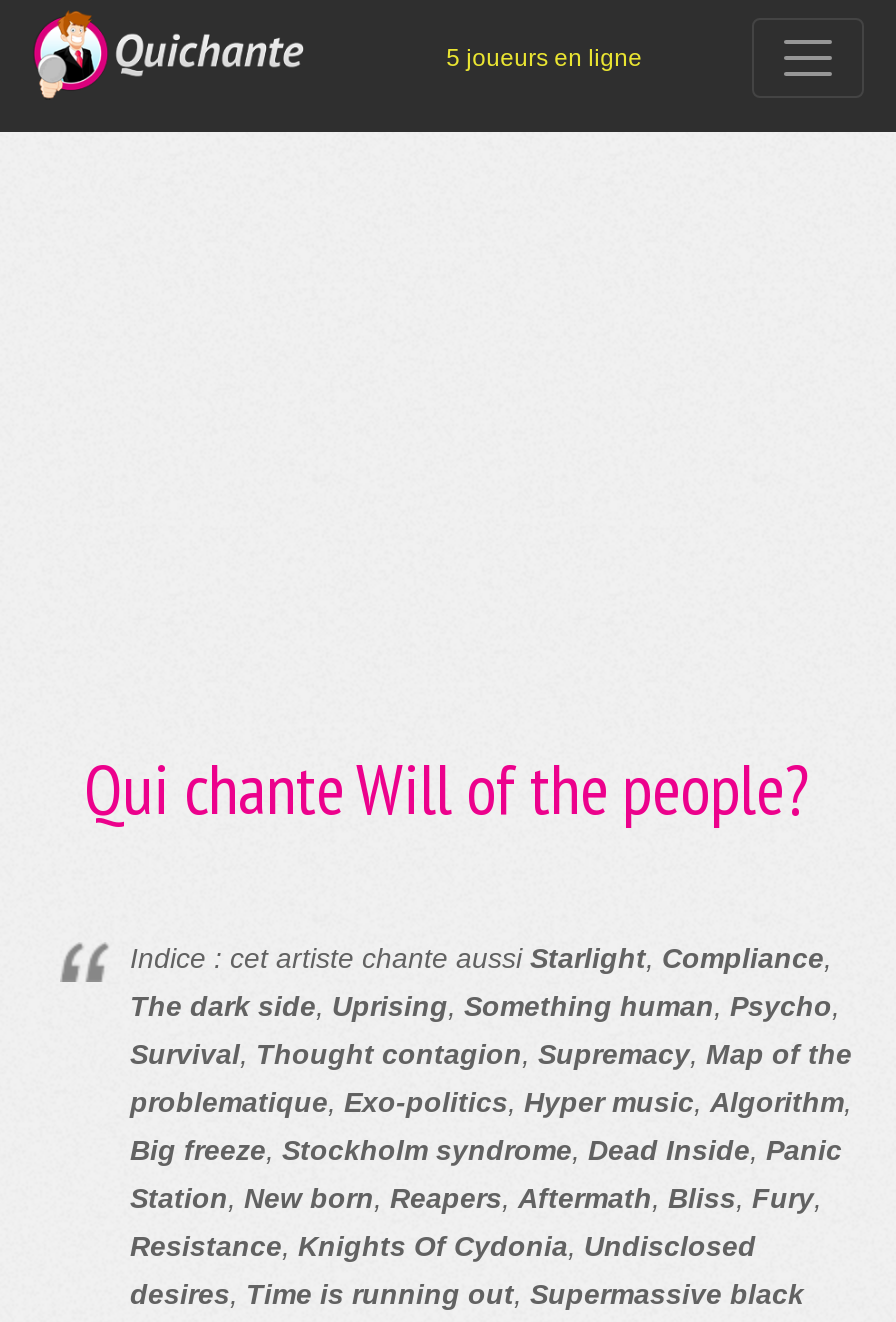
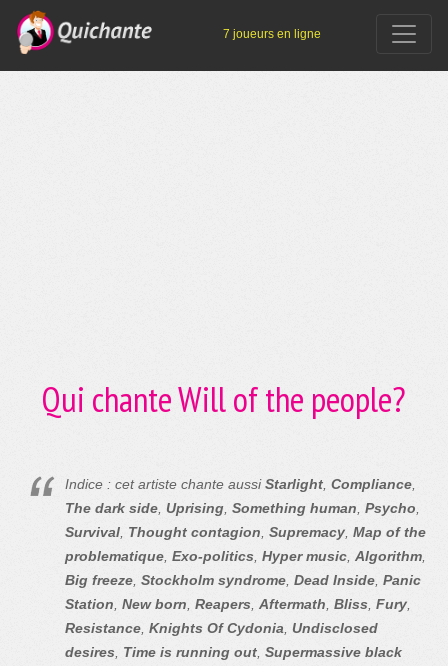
- 5 joueurs en ligne
+ 7 joueurs en ligne
